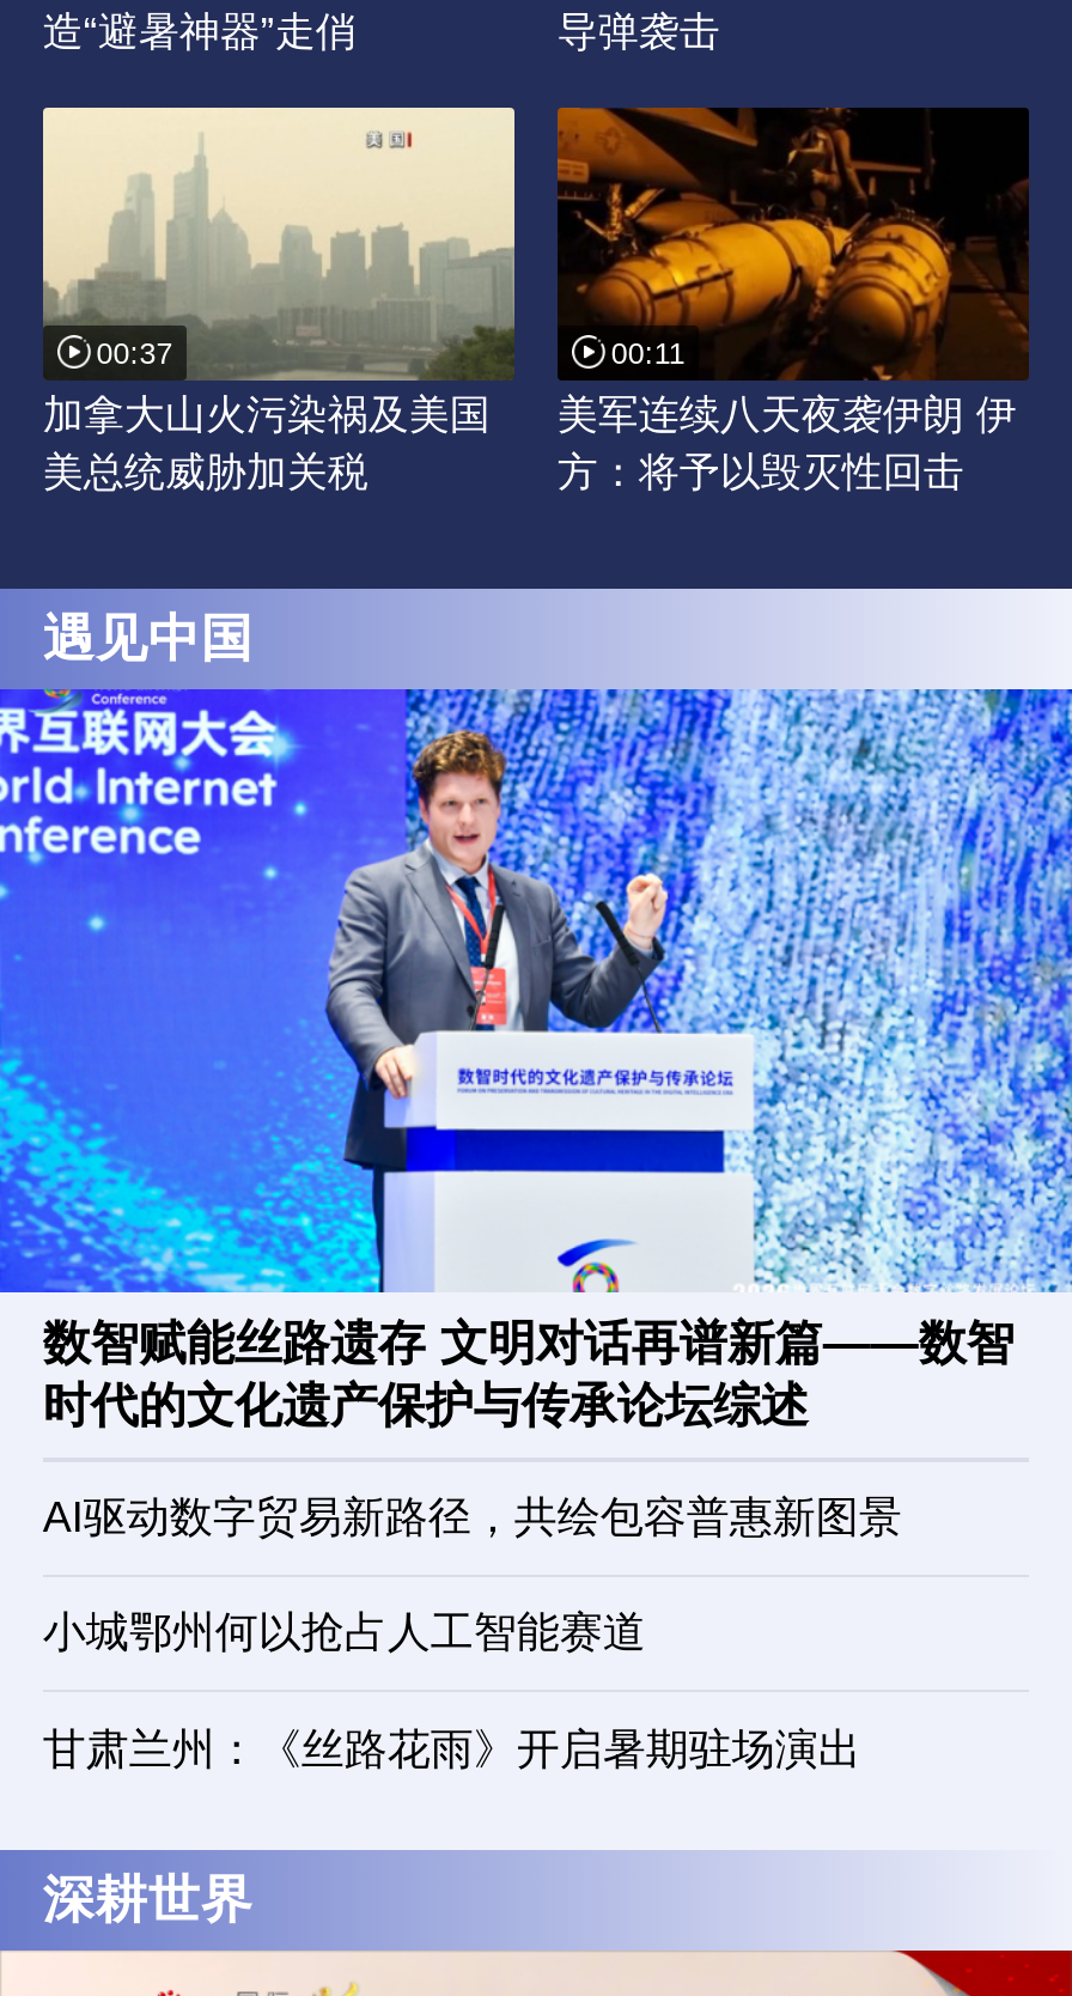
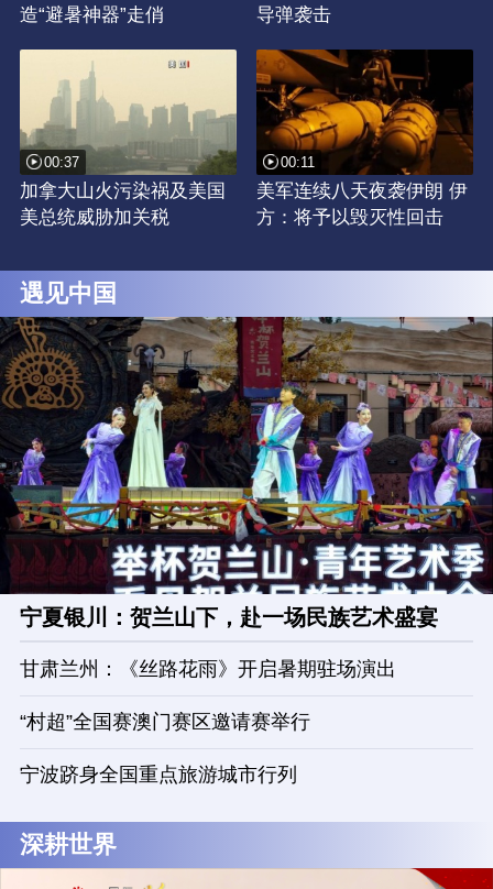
- [image]
- 数智赋能丝路遗存 文明对话再谱新篇——数智
- 时代的文化遗产保护与传承论坛综述
- AI驱动数字贸易新路径，共绘包容普惠新图景
- 小城鄂州何以抢占人工智能赛道
+ [image]
+ 宁夏银川：贺兰山下，赴一场民族艺术盛宴

moved up: 甘肃兰州：《丝路花雨》开启暑期驻场演出

+ “村超”全国赛澳门赛区邀请赛举行
+ 宁波跻身全国重点旅游城市行列
